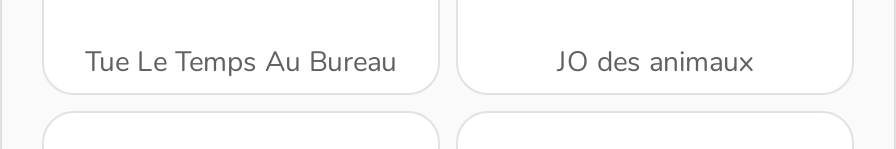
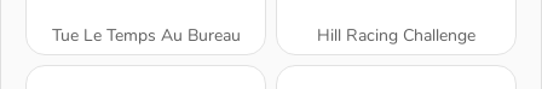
- JO des animaux
+ Hill Racing Challenge
